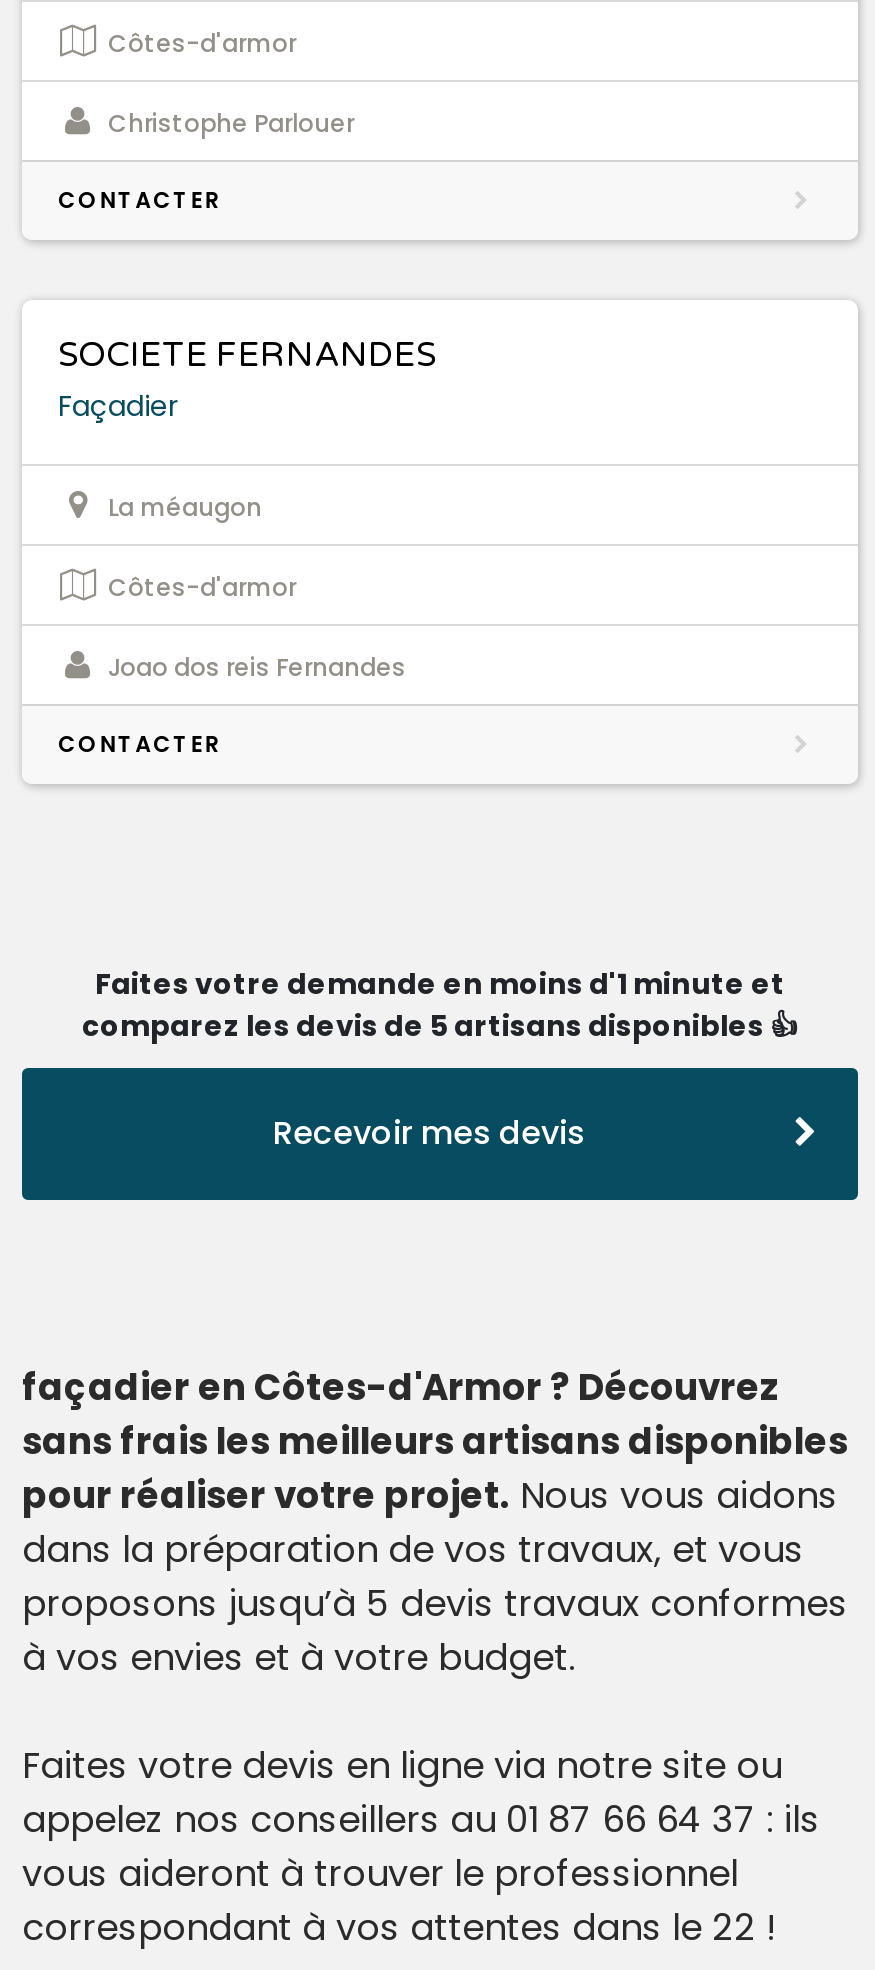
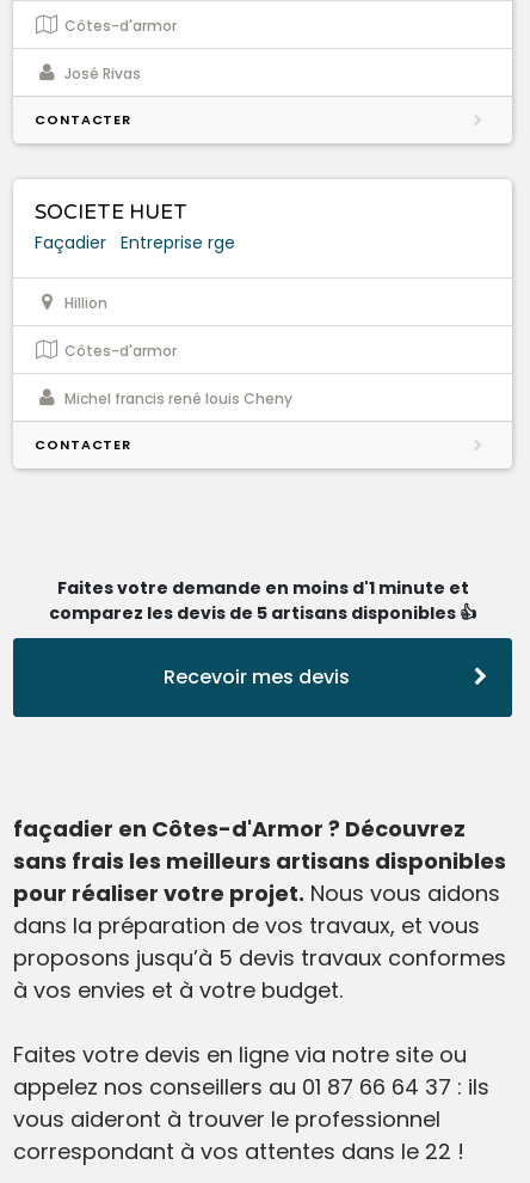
- Christophe Parlouer
+ José Rivas

- SOCIETE FERNANDES
- Façadier
+ SOCIETE HUET
+ Façadier Entreprise rge

- La méaugon
+ Hillion

- Joao dos reis Fernandes
+ Michel francis rené louis Cheny
